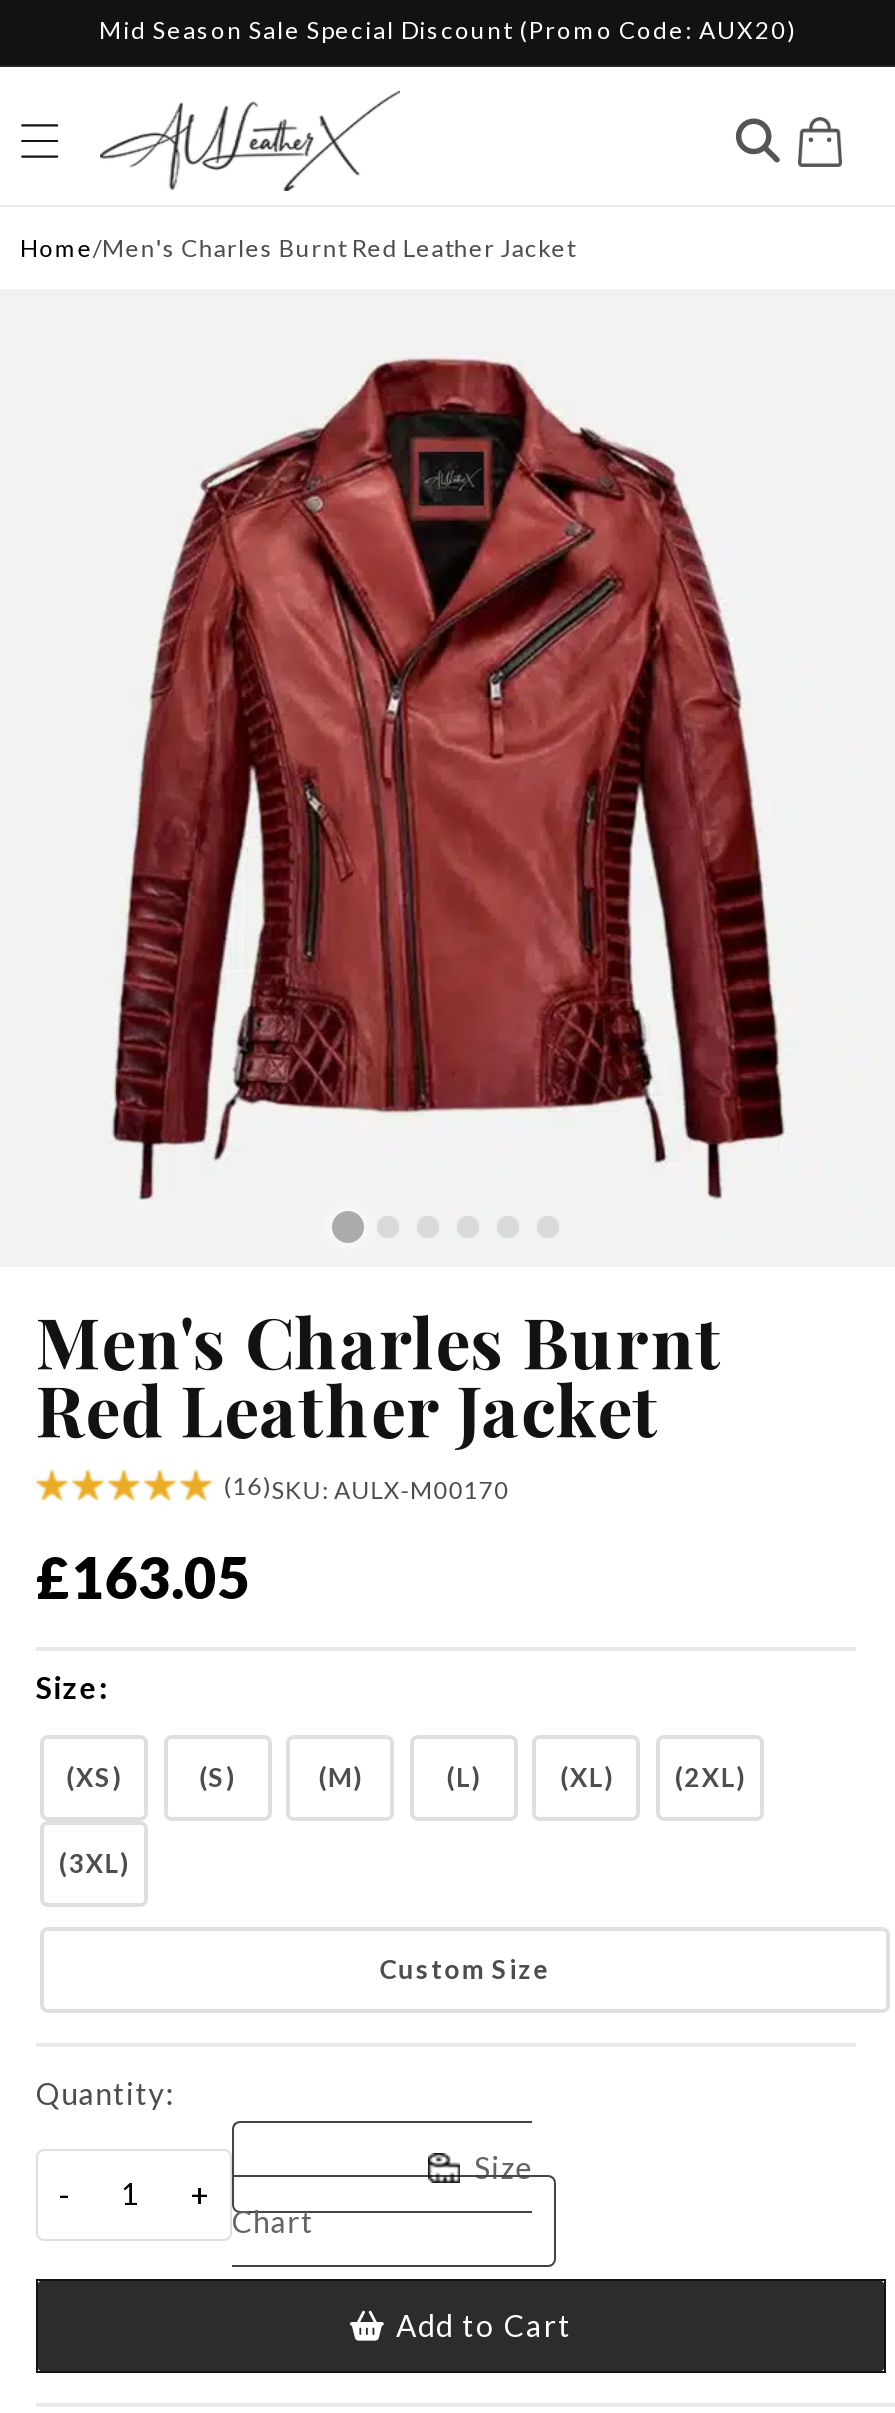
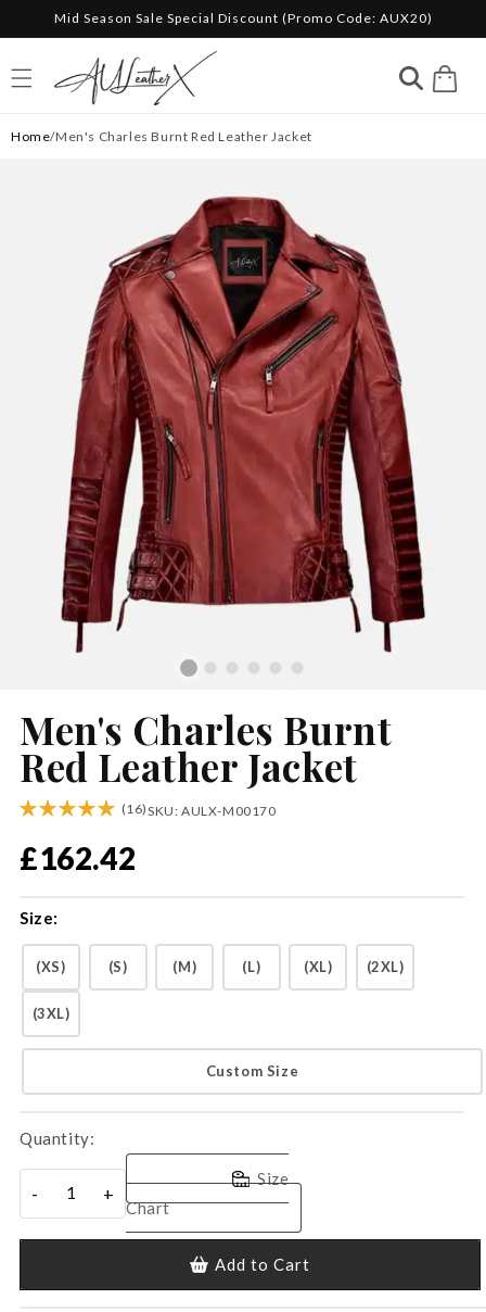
- £163.05
+ £162.42
